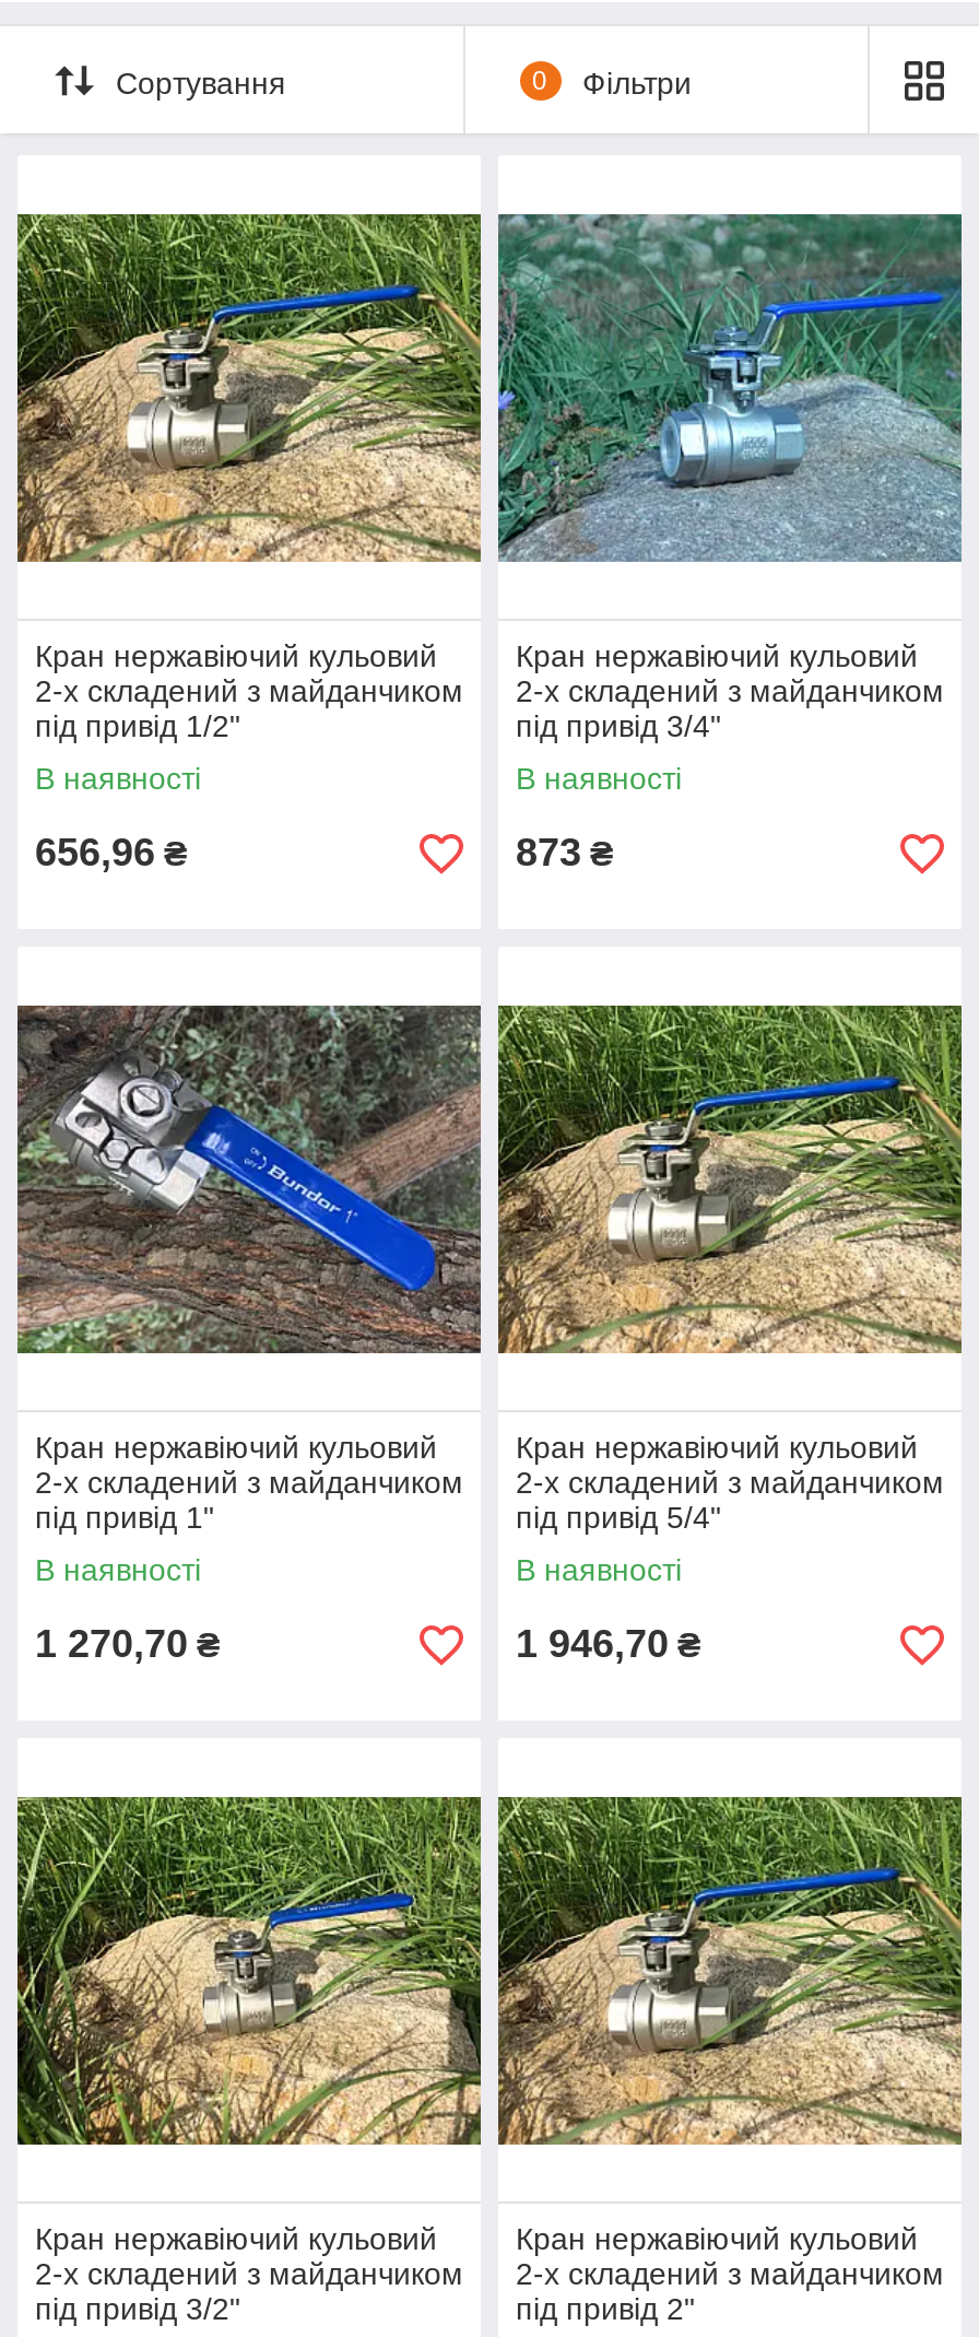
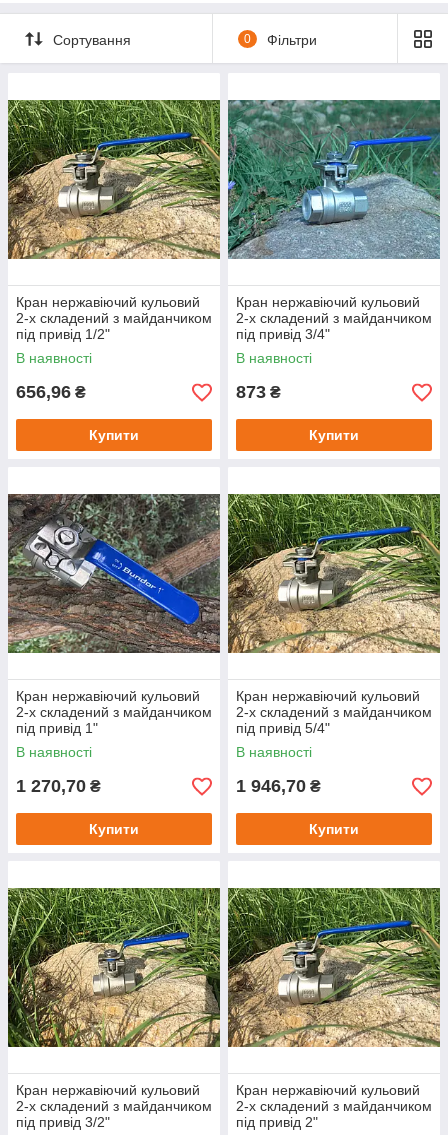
+ Купити

+ Купити

+ Купити

+ Купити
